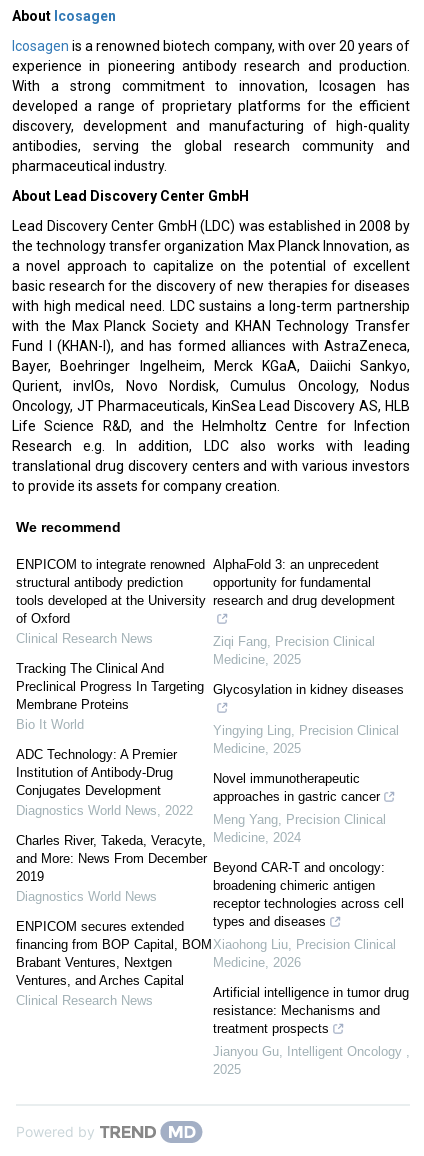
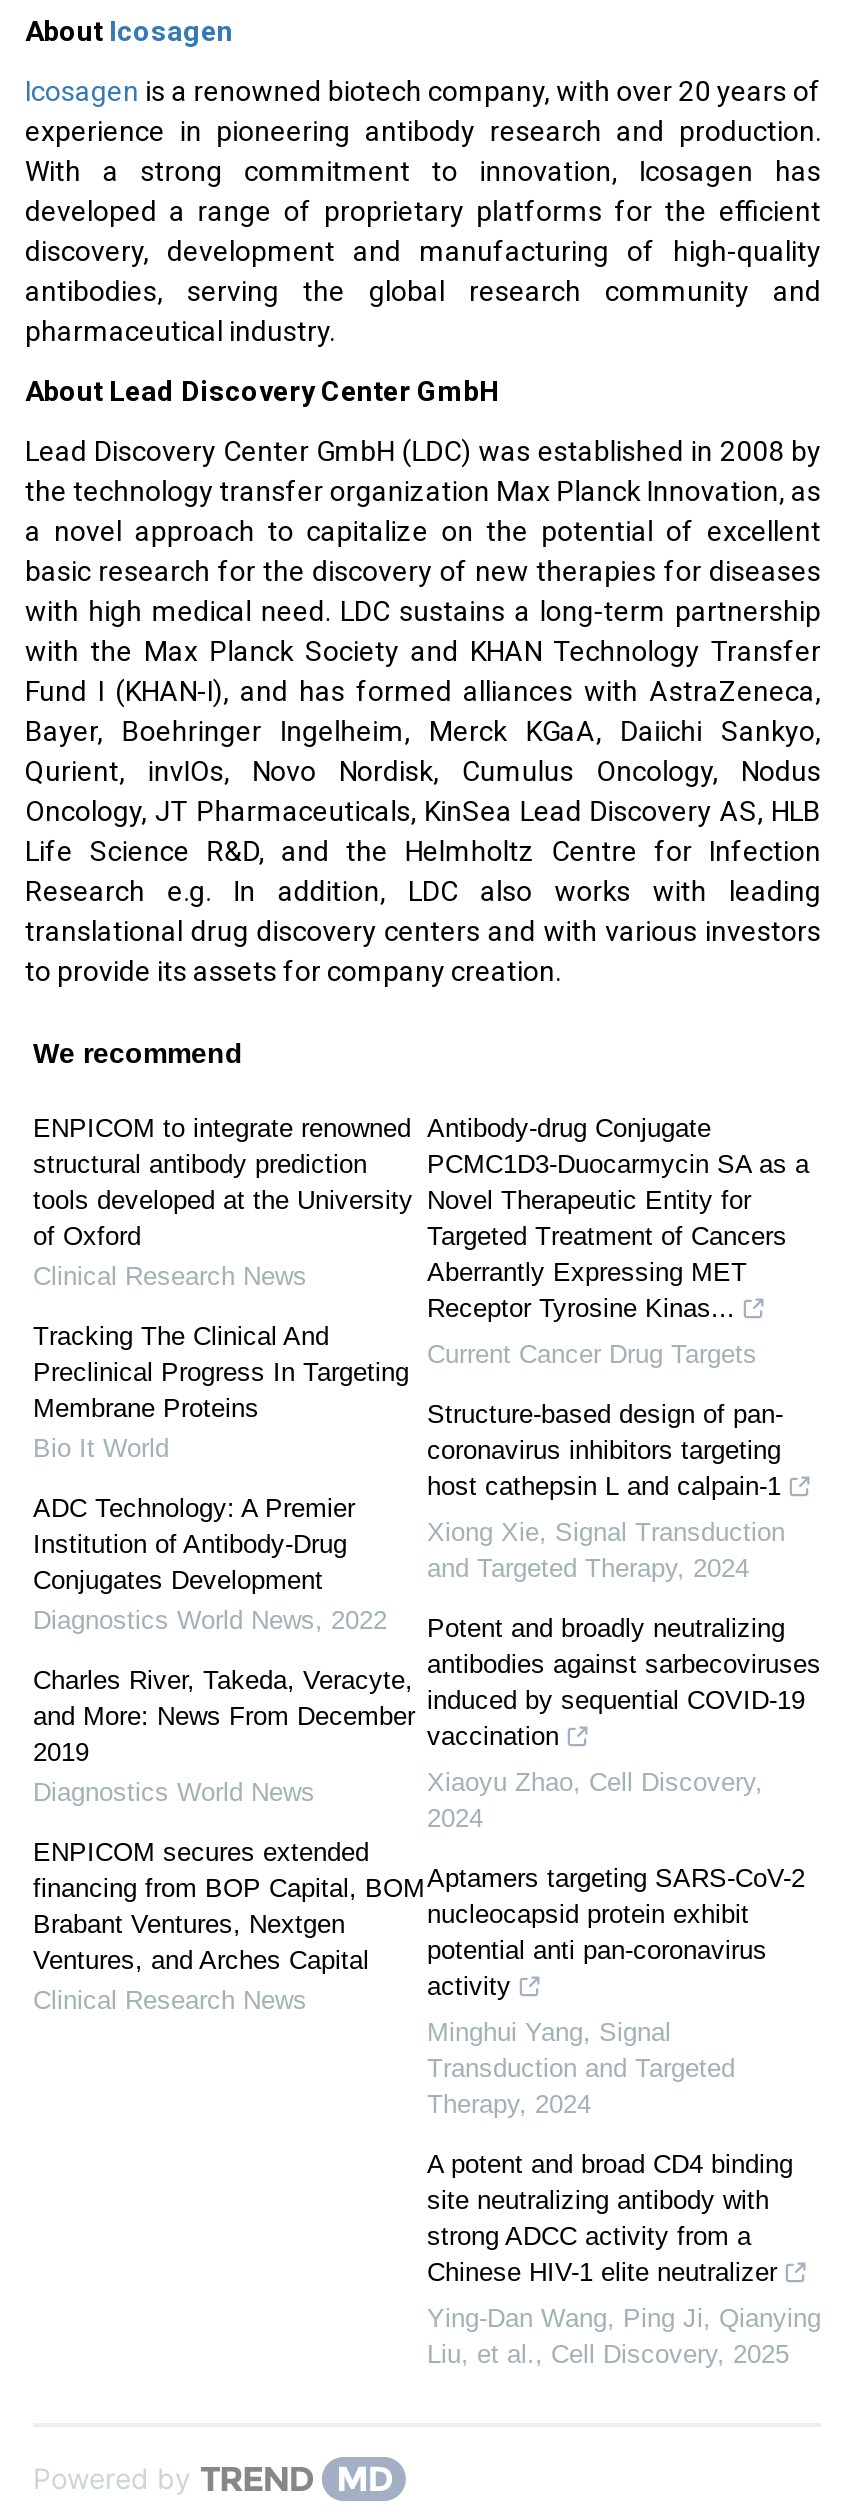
- AlphaFold 3: an unprecedent
- opportunity for fundamental
- research and drug development
+ Antibody-drug Conjugate
+ PCMC1D3-Duocarmycin SA as a
+ Novel Therapeutic Entity for
+ Targeted Treatment of Cancers
+ Aberrantly Expressing MET
+ Receptor Tyrosine Kinas...

- Ziqi Fang, Precision Clinical
- Medicine, 2025
+ Current Cancer Drug Targets

- Glycosylation in kidney diseases
+ Structure-based design of pan-
+ coronavirus inhibitors targeting
+ host cathepsin L and calpain-1

- Yingying Ling, Precision Clinical
- Medicine, 2025
+ Xiong Xie, Signal Transduction
+ and Targeted Therapy, 2024

- Novel immunotherapeutic
- approaches in gastric cancer
+ Potent and broadly neutralizing
+ antibodies against sarbecoviruses
+ induced by sequential COVID-19
+ vaccination

- Meng Yang, Precision Clinical
- Medicine, 2024
+ Xiaoyu Zhao, Cell Discovery,
+ 2024

- Beyond CAR-T and oncology:
- broadening chimeric antigen
- receptor technologies across cell
- types and diseases
+ Aptamers targeting SARS-CoV-2
+ nucleocapsid protein exhibit
+ potential anti pan-coronavirus
+ activity

- Xiaohong Liu, Precision Clinical
- Medicine, 2026
+ Minghui Yang, Signal
+ Transduction and Targeted
+ Therapy, 2024

- Artificial intelligence in tumor drug
- resistance: Mechanisms and
- treatment prospects
+ A potent and broad CD4 binding
+ site neutralizing antibody with
+ strong ADCC activity from a
+ Chinese HIV-1 elite neutralizer

- Jianyou Gu, Intelligent Oncology,
- 2025
+ Ying-Dan Wang, Ping Ji, Qianying
+ Liu, et al., Cell Discovery, 2025
